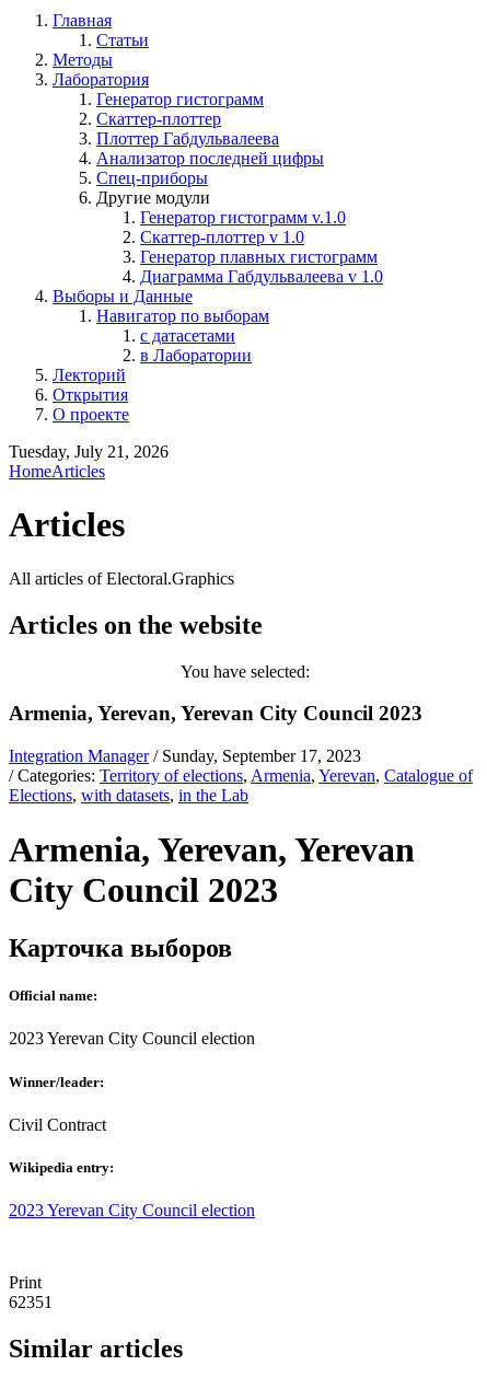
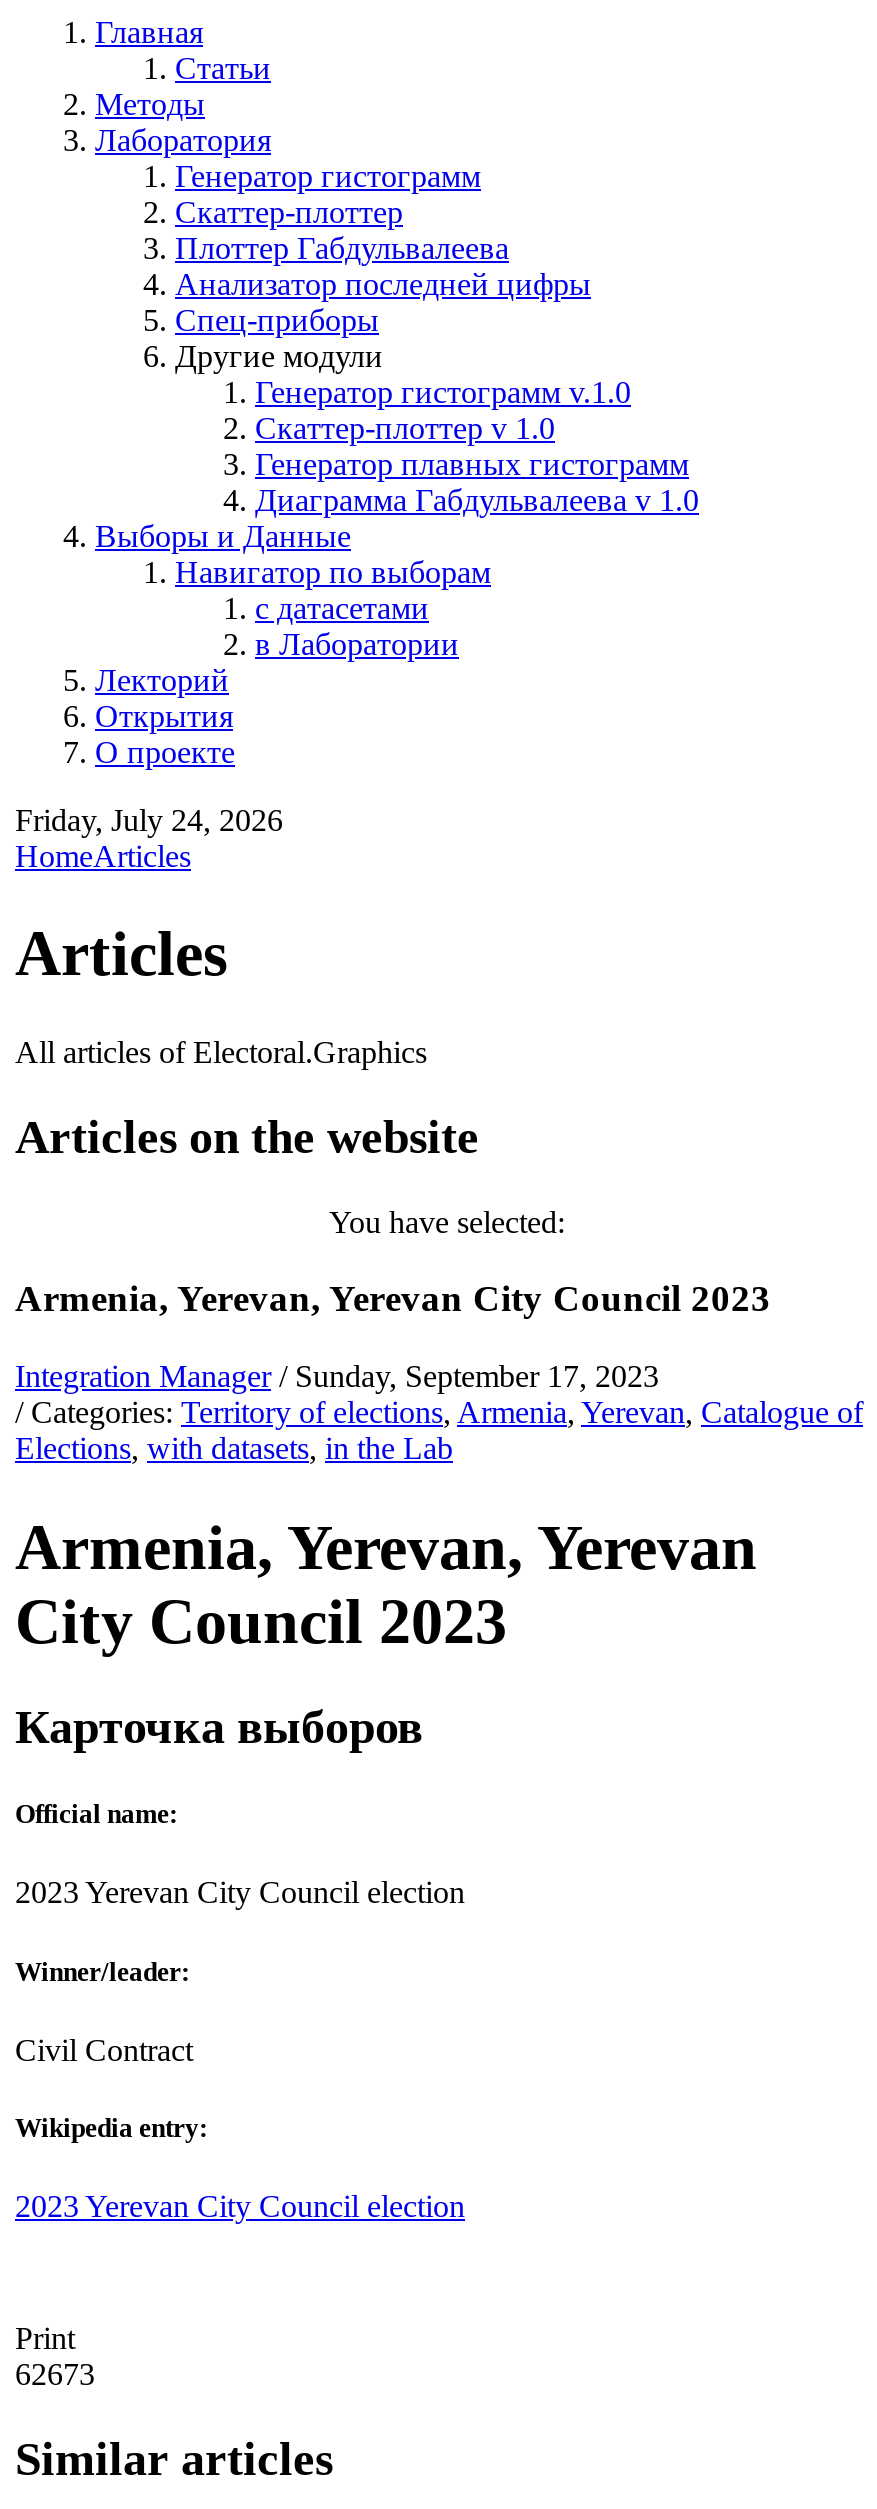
- Tuesday, July 21, 2026
+ Friday, July 24, 2026

- 62351
+ 62673
